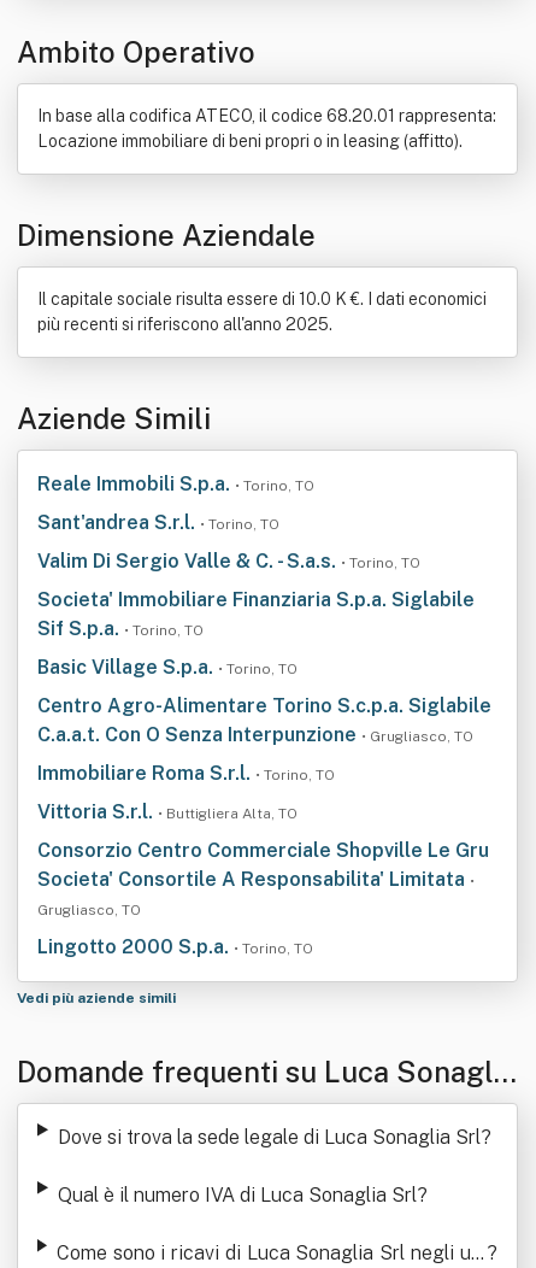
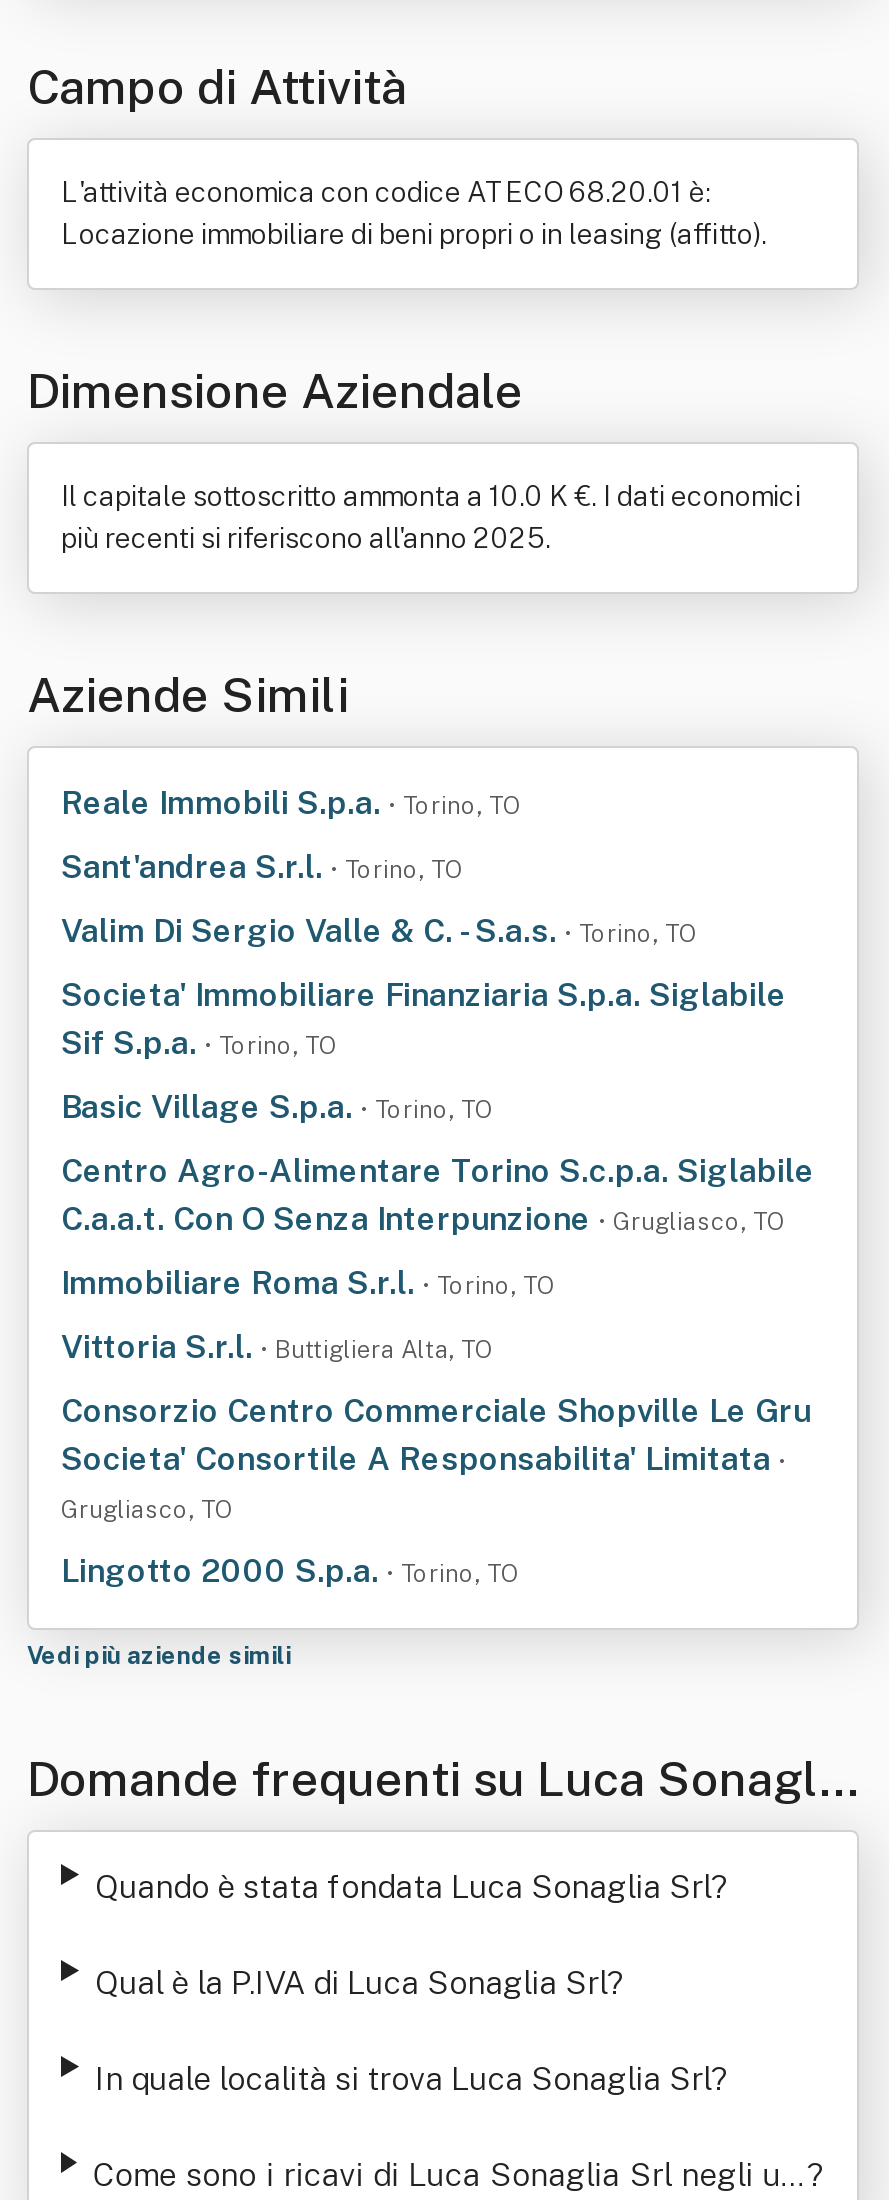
- Ambito Operativo
+ Campo di Attività

- In base alla codifica ATECO, il codice 68.20.01 rappresenta:
+ L'attività economica con codice ATECO 68.20.01 è:

- Il capitale sociale risulta essere di 10.0 K €. I dati economici
+ Il capitale sottoscritto ammonta a 10.0 K €. I dati economici

- Dove si trova la sede legale di Luca Sonaglia Srl?
- Qual è il numero IVA di Luca Sonaglia Srl?
+ Quando è stata fondata Luca Sonaglia Srl?
+ Qual è la P.IVA di Luca Sonaglia Srl?
+ In quale località si trova Luca Sonaglia Srl?
